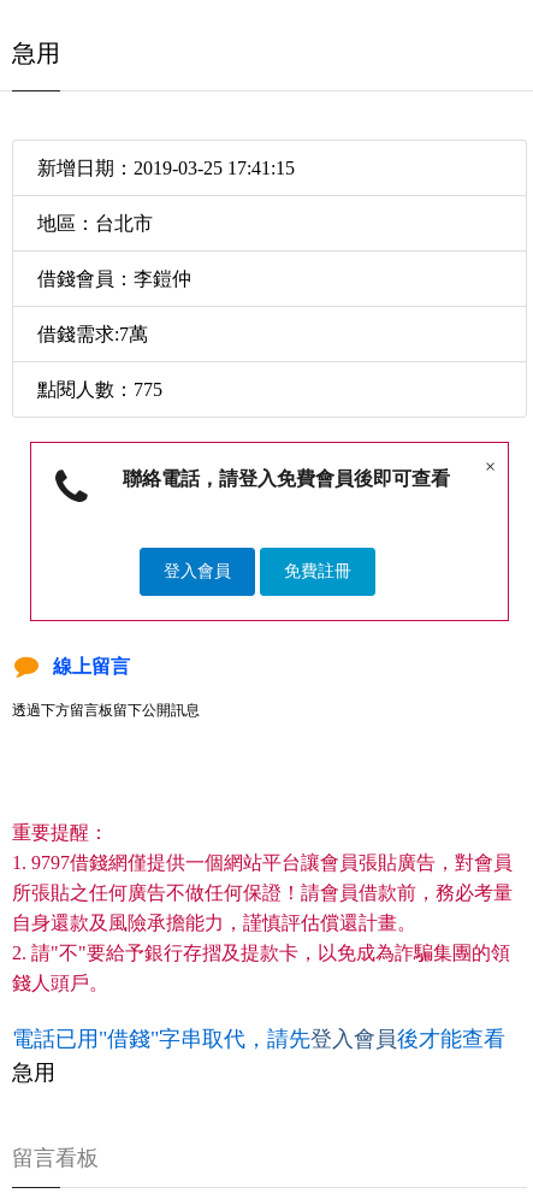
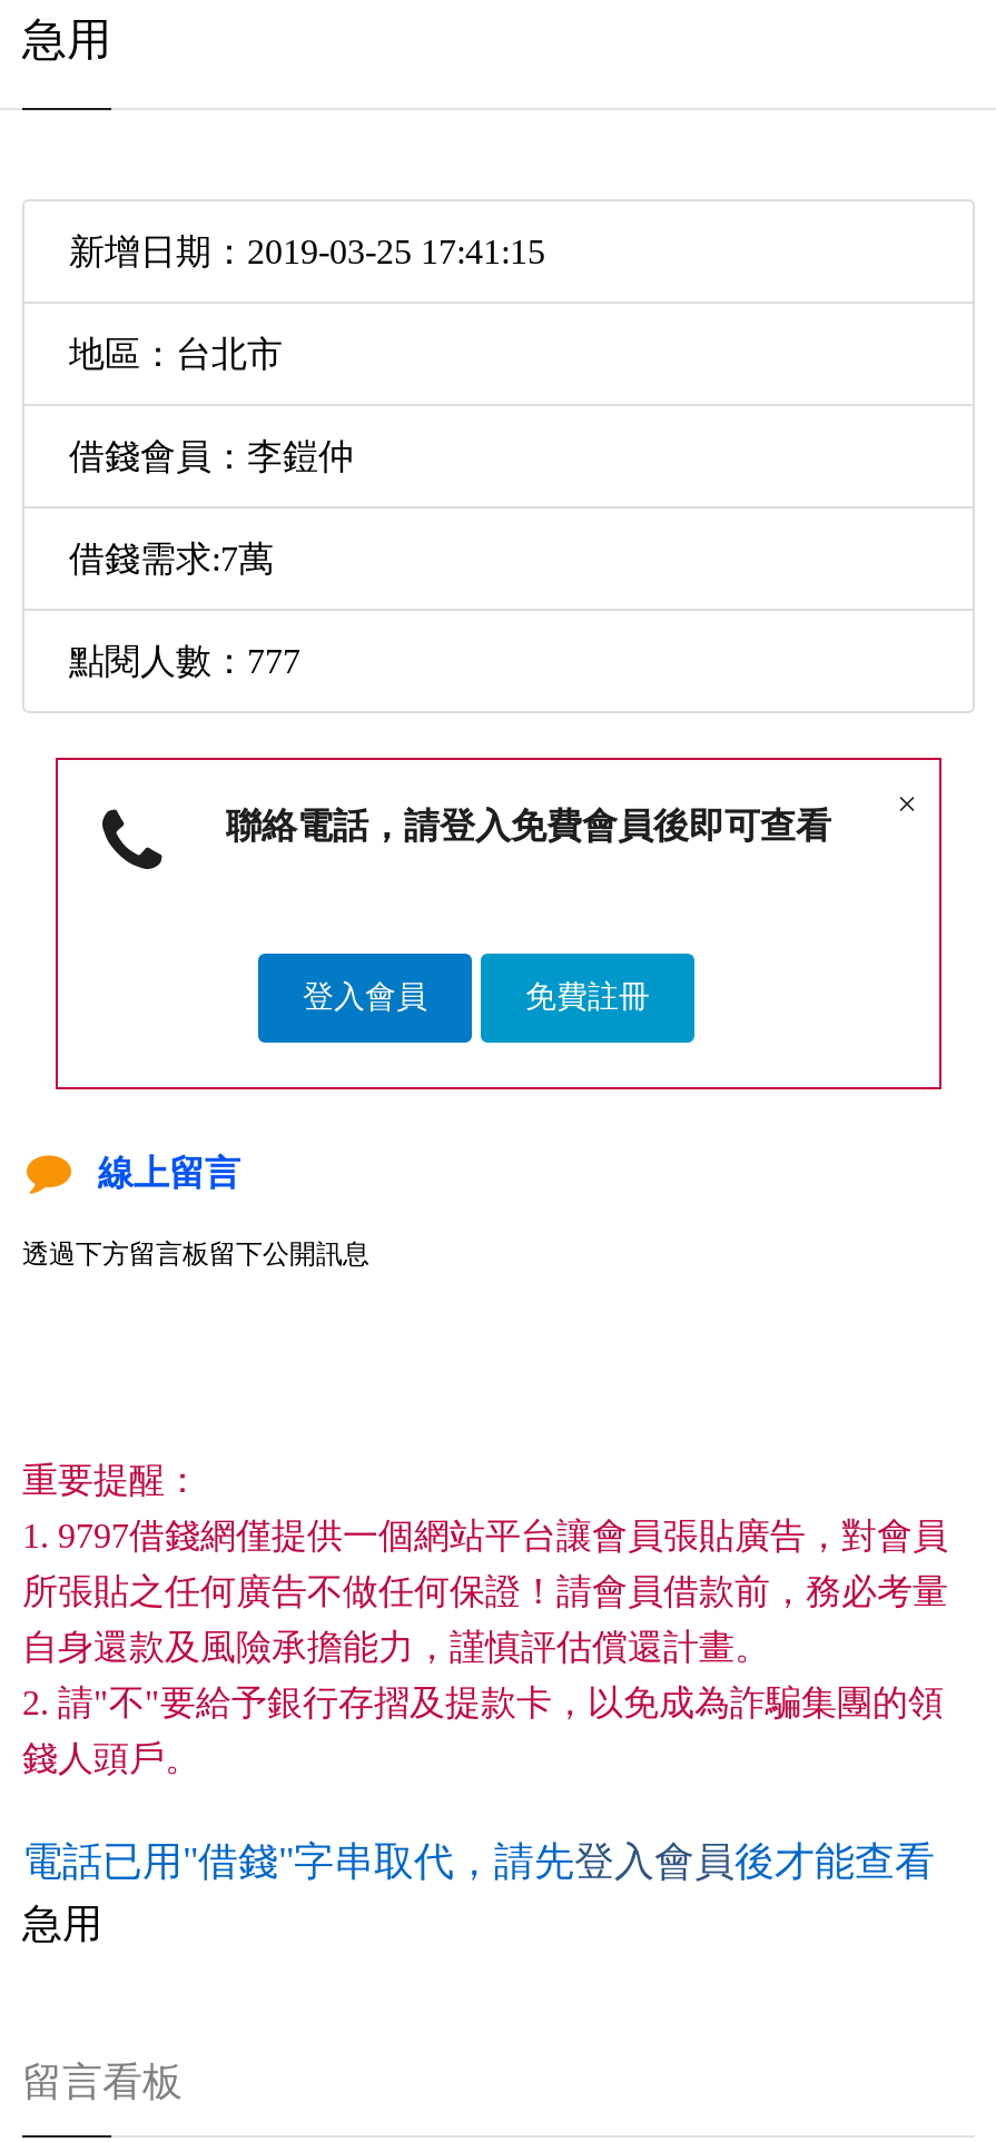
- 點閱人數：775
+ 點閱人數：777
